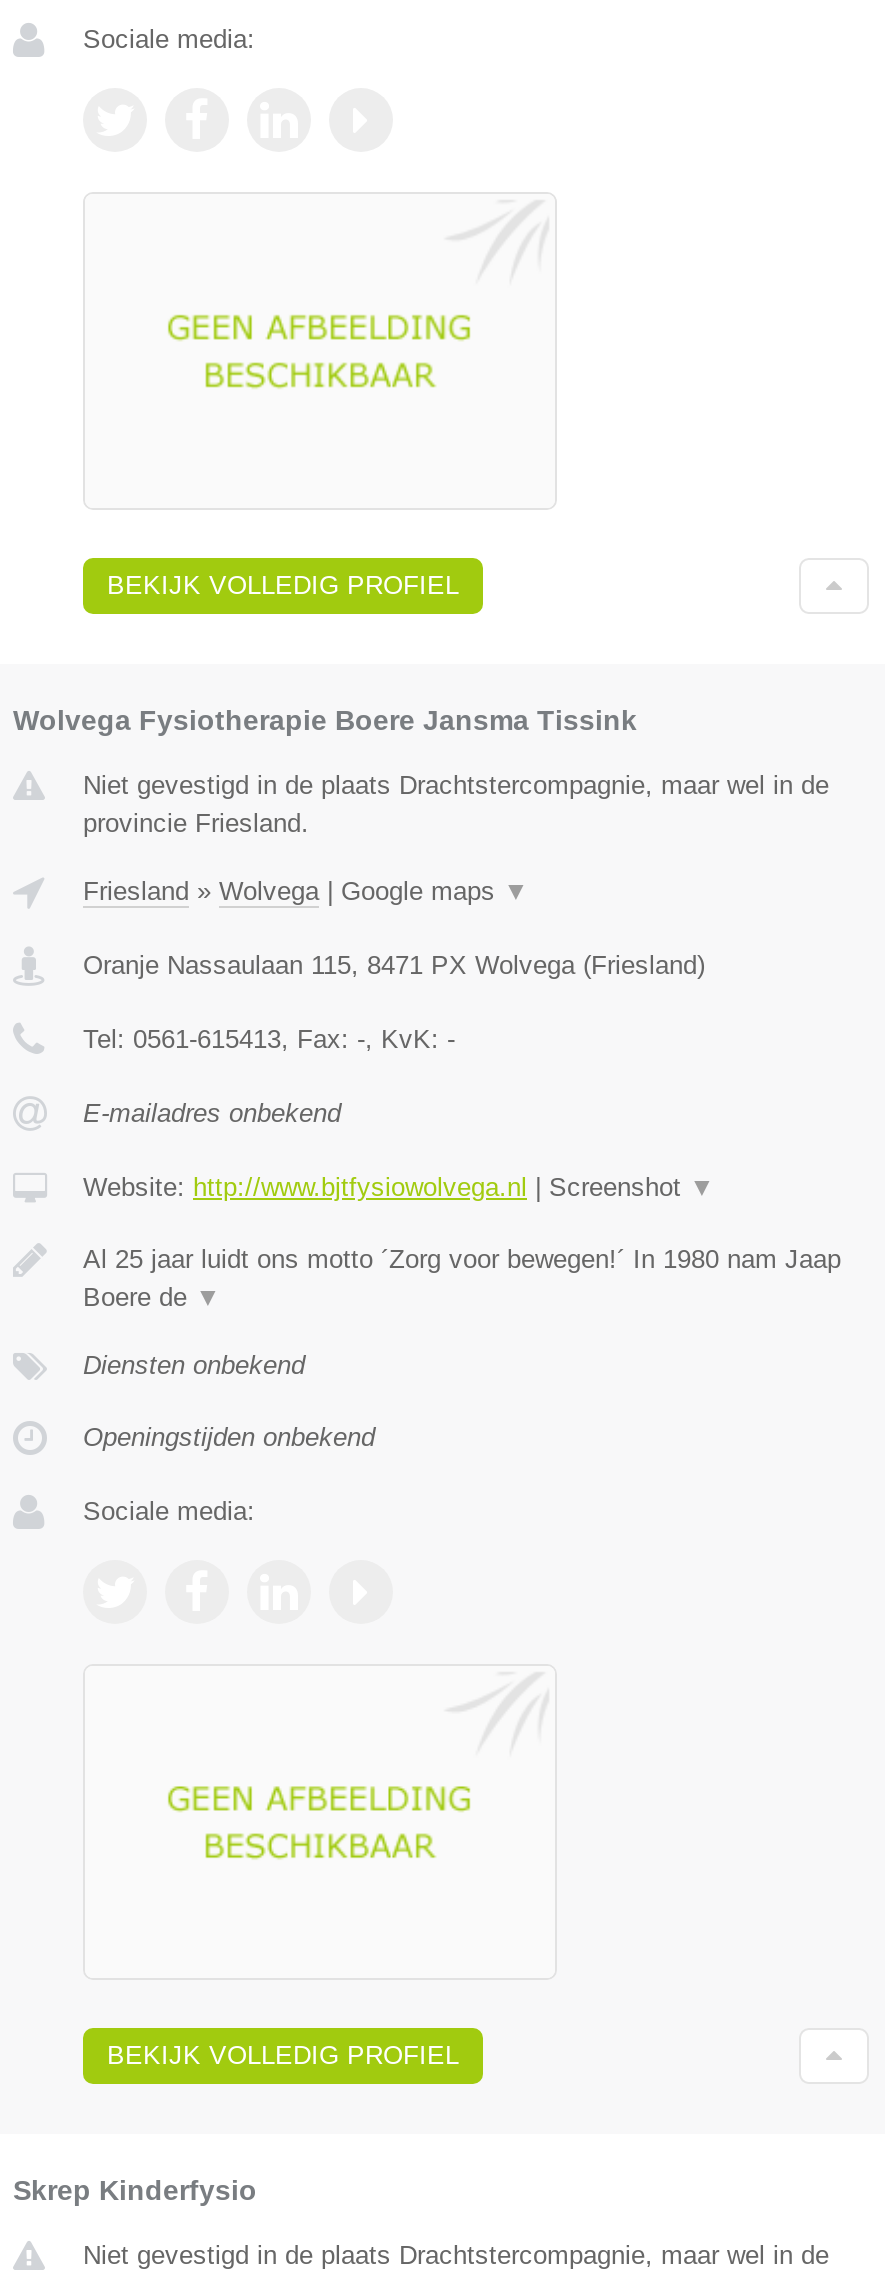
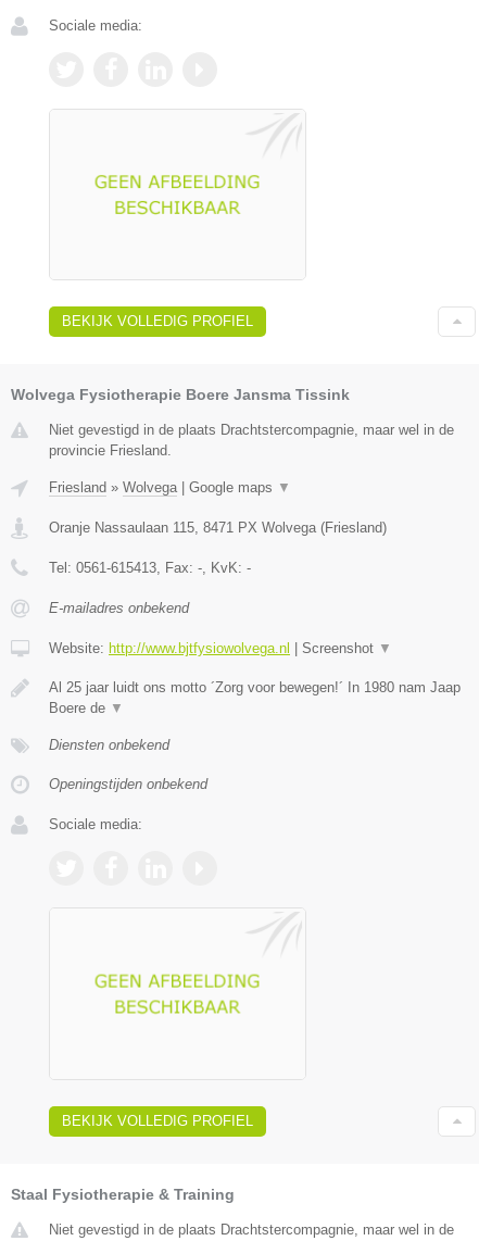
- Skrep Kinderfysio
+ Staal Fysiotherapie & Training
